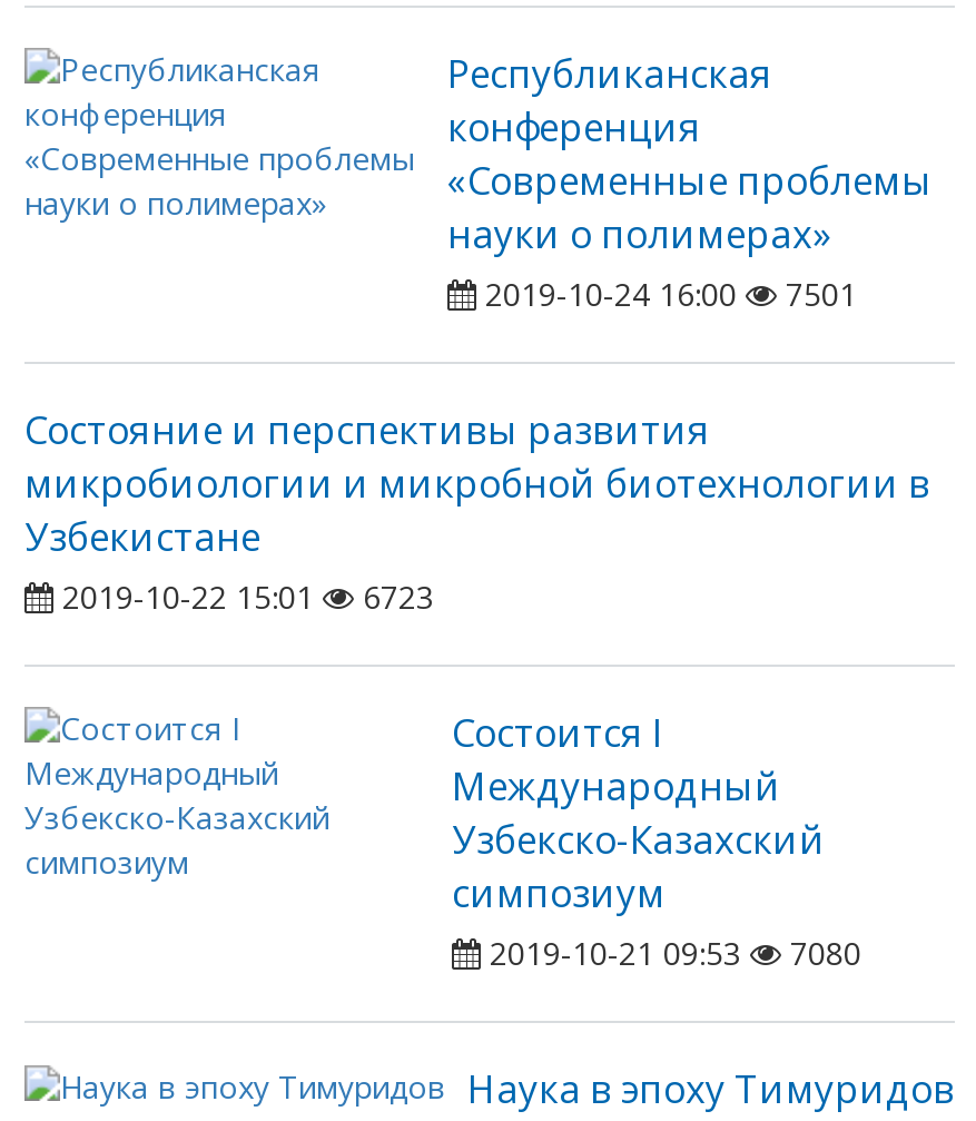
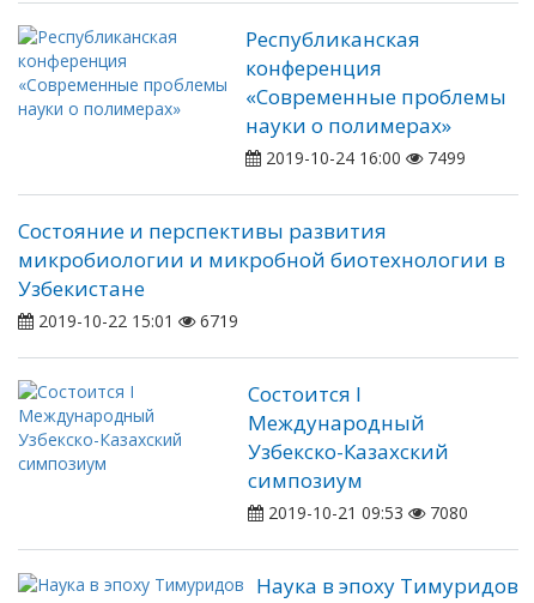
- 2019-10-24 16:00 7501
+ 2019-10-24 16:00 7499

- 2019-10-22 15:01 6723
+ 2019-10-22 15:01 6719
